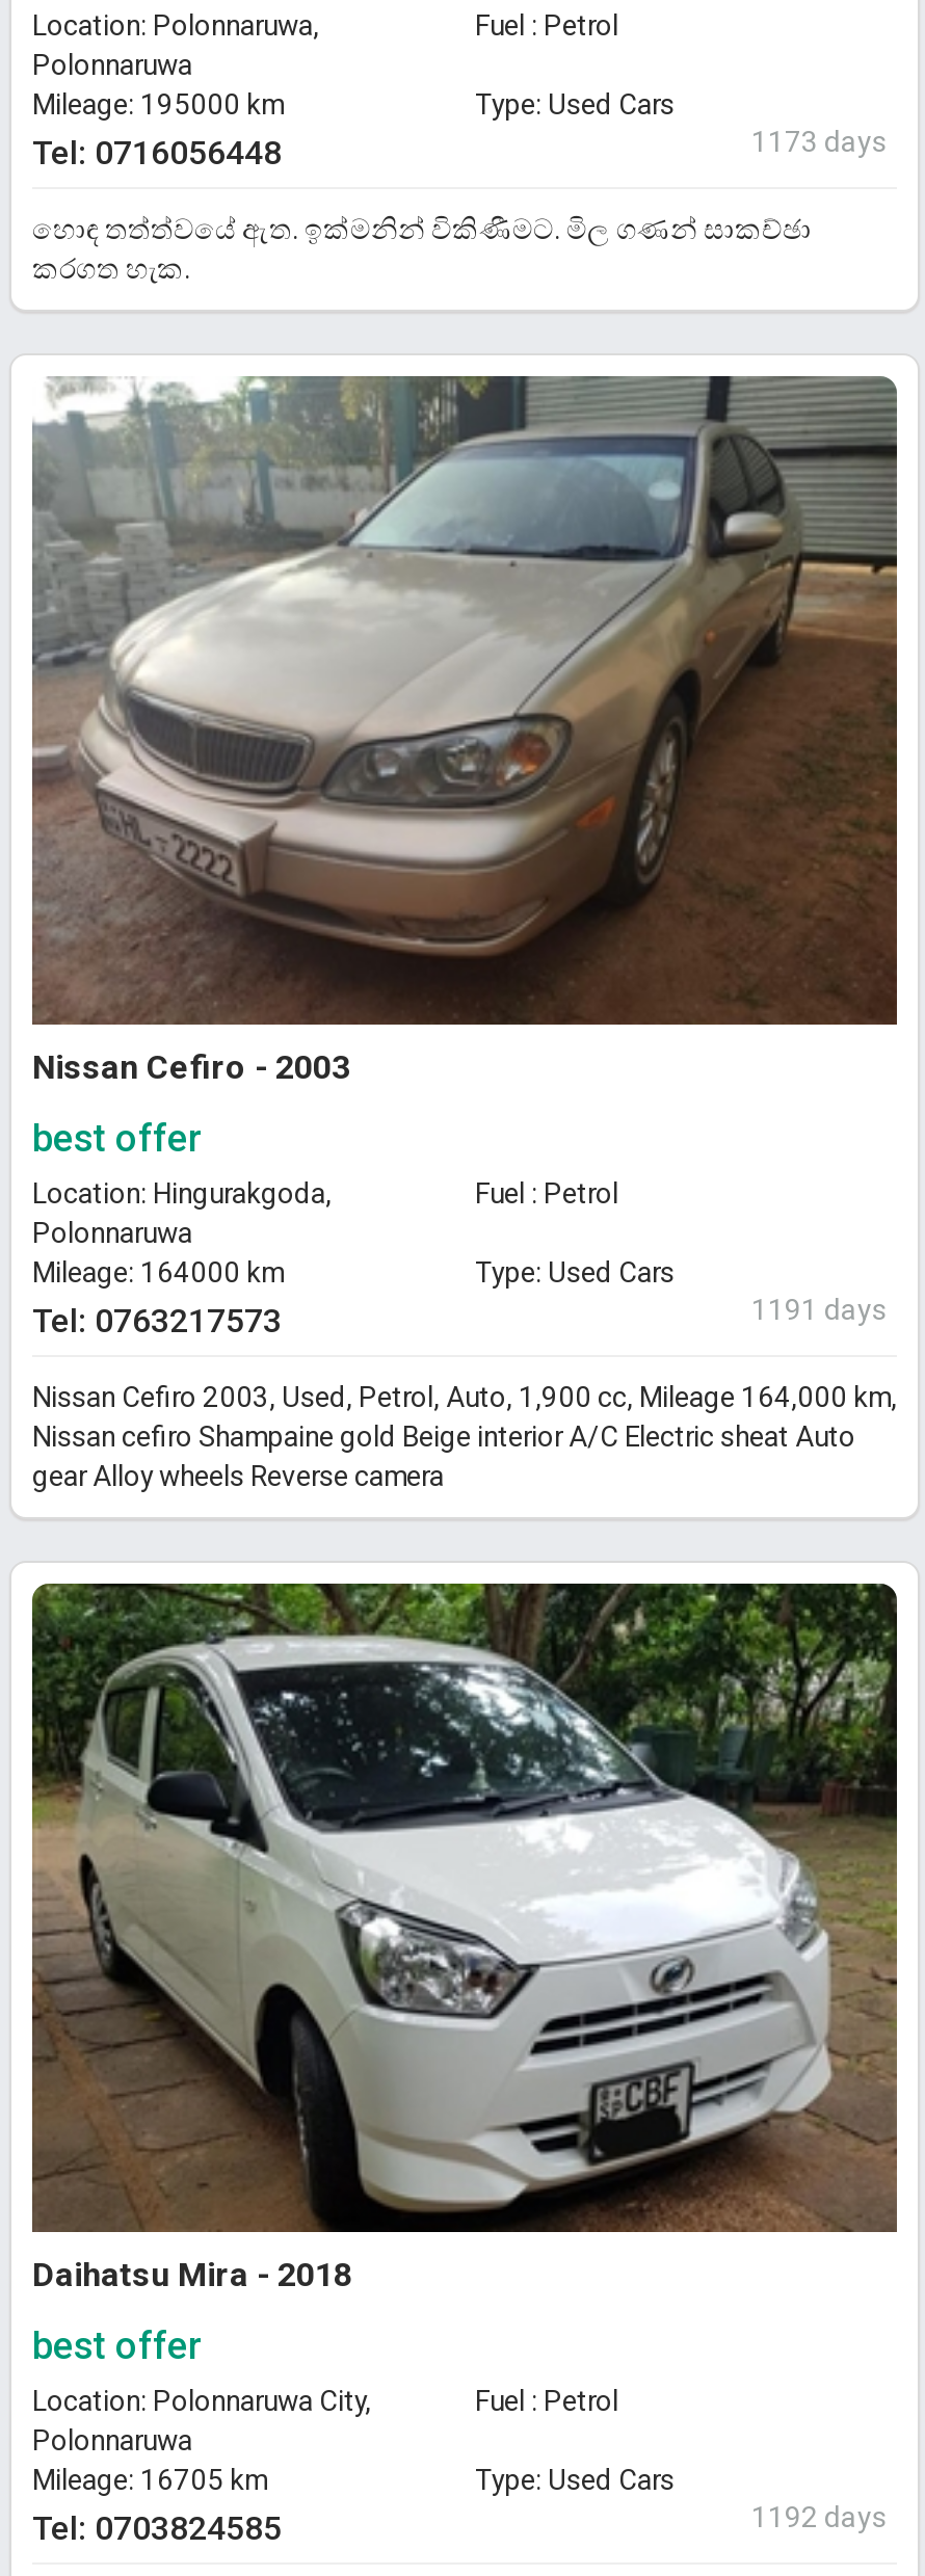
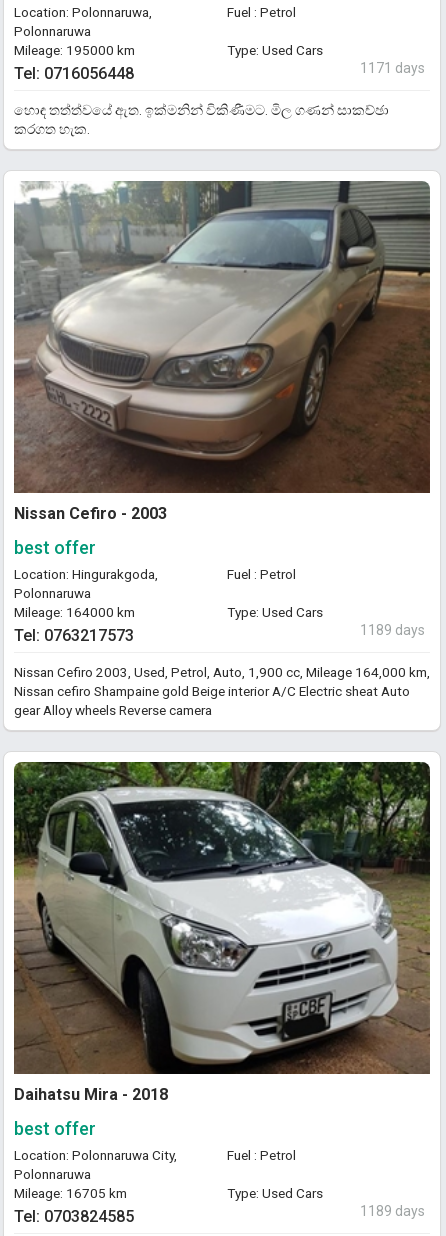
- 1173 days
+ 1171 days

- 1191 days
+ 1189 days

- 1192 days
+ 1189 days
